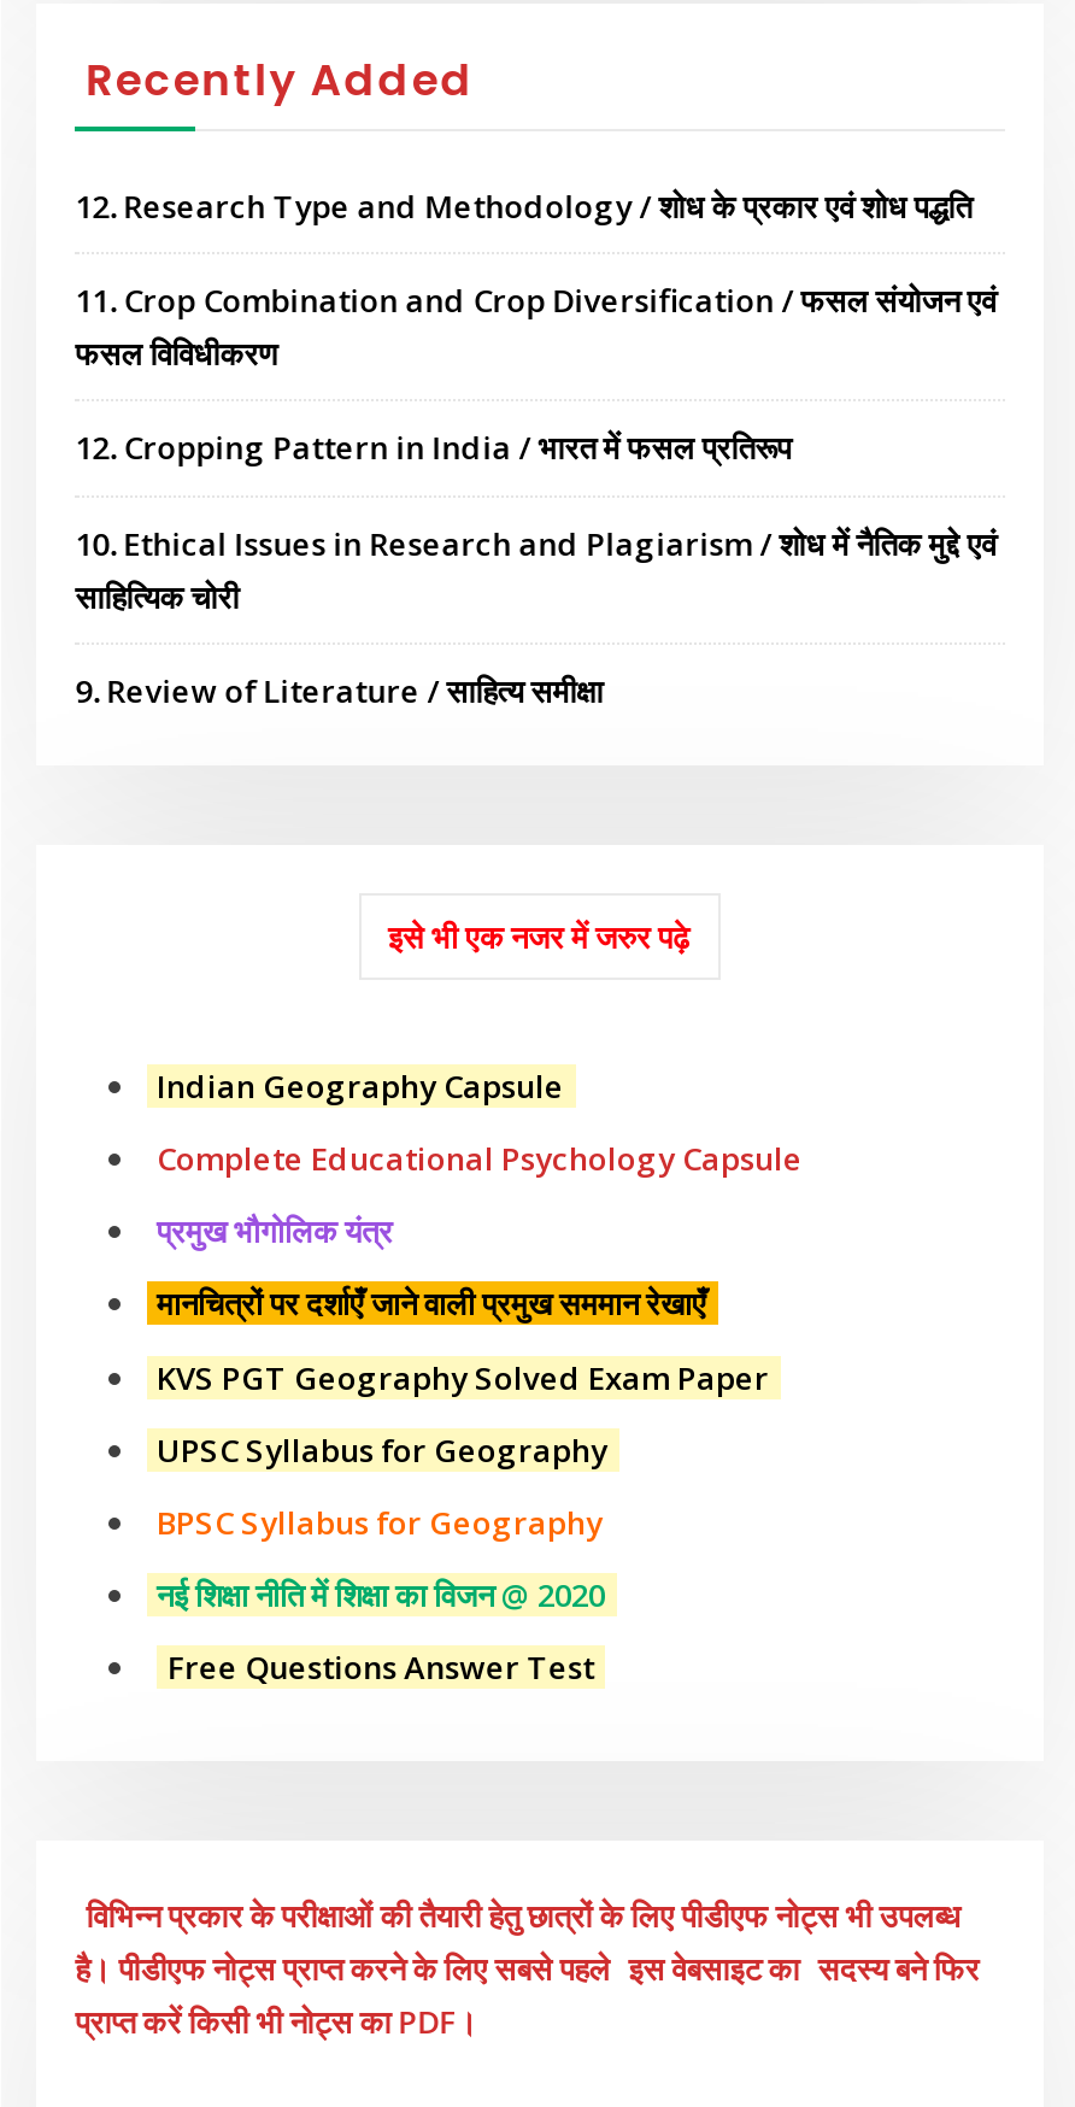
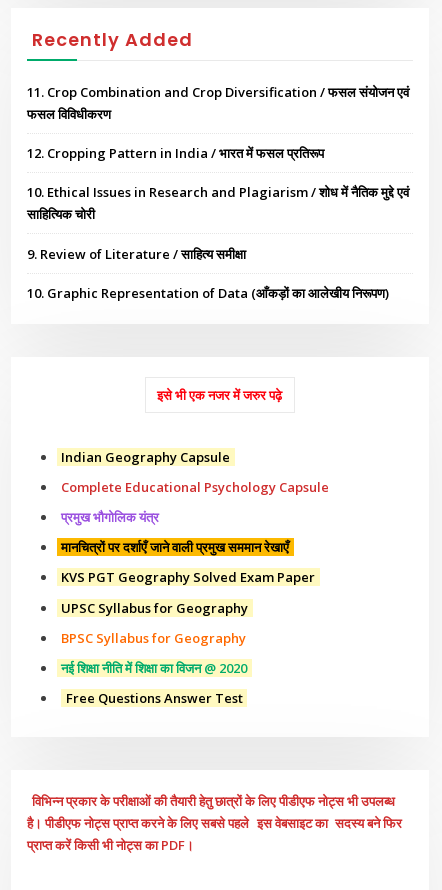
- 12. Research Type and Methodology / शोध के प्रकार एवं शोध पद्धति

moved up: 11. Crop Combination and Crop Diversification / फसल संयोजन एवं | फसल विविधीकरण | 12. Cropping Pattern in India / भारत में फसल प्रतिरूप | 10. Ethical Issues in Research and Plagiarism / शोध में नैतिक मुद्दे एवं | साहित्यिक चोरी | 9. Review of Literature / साहित्य समीक्षा

+ 10. Graphic Representation of Data (आँकड़ों का आलेखीय निरूपण)
